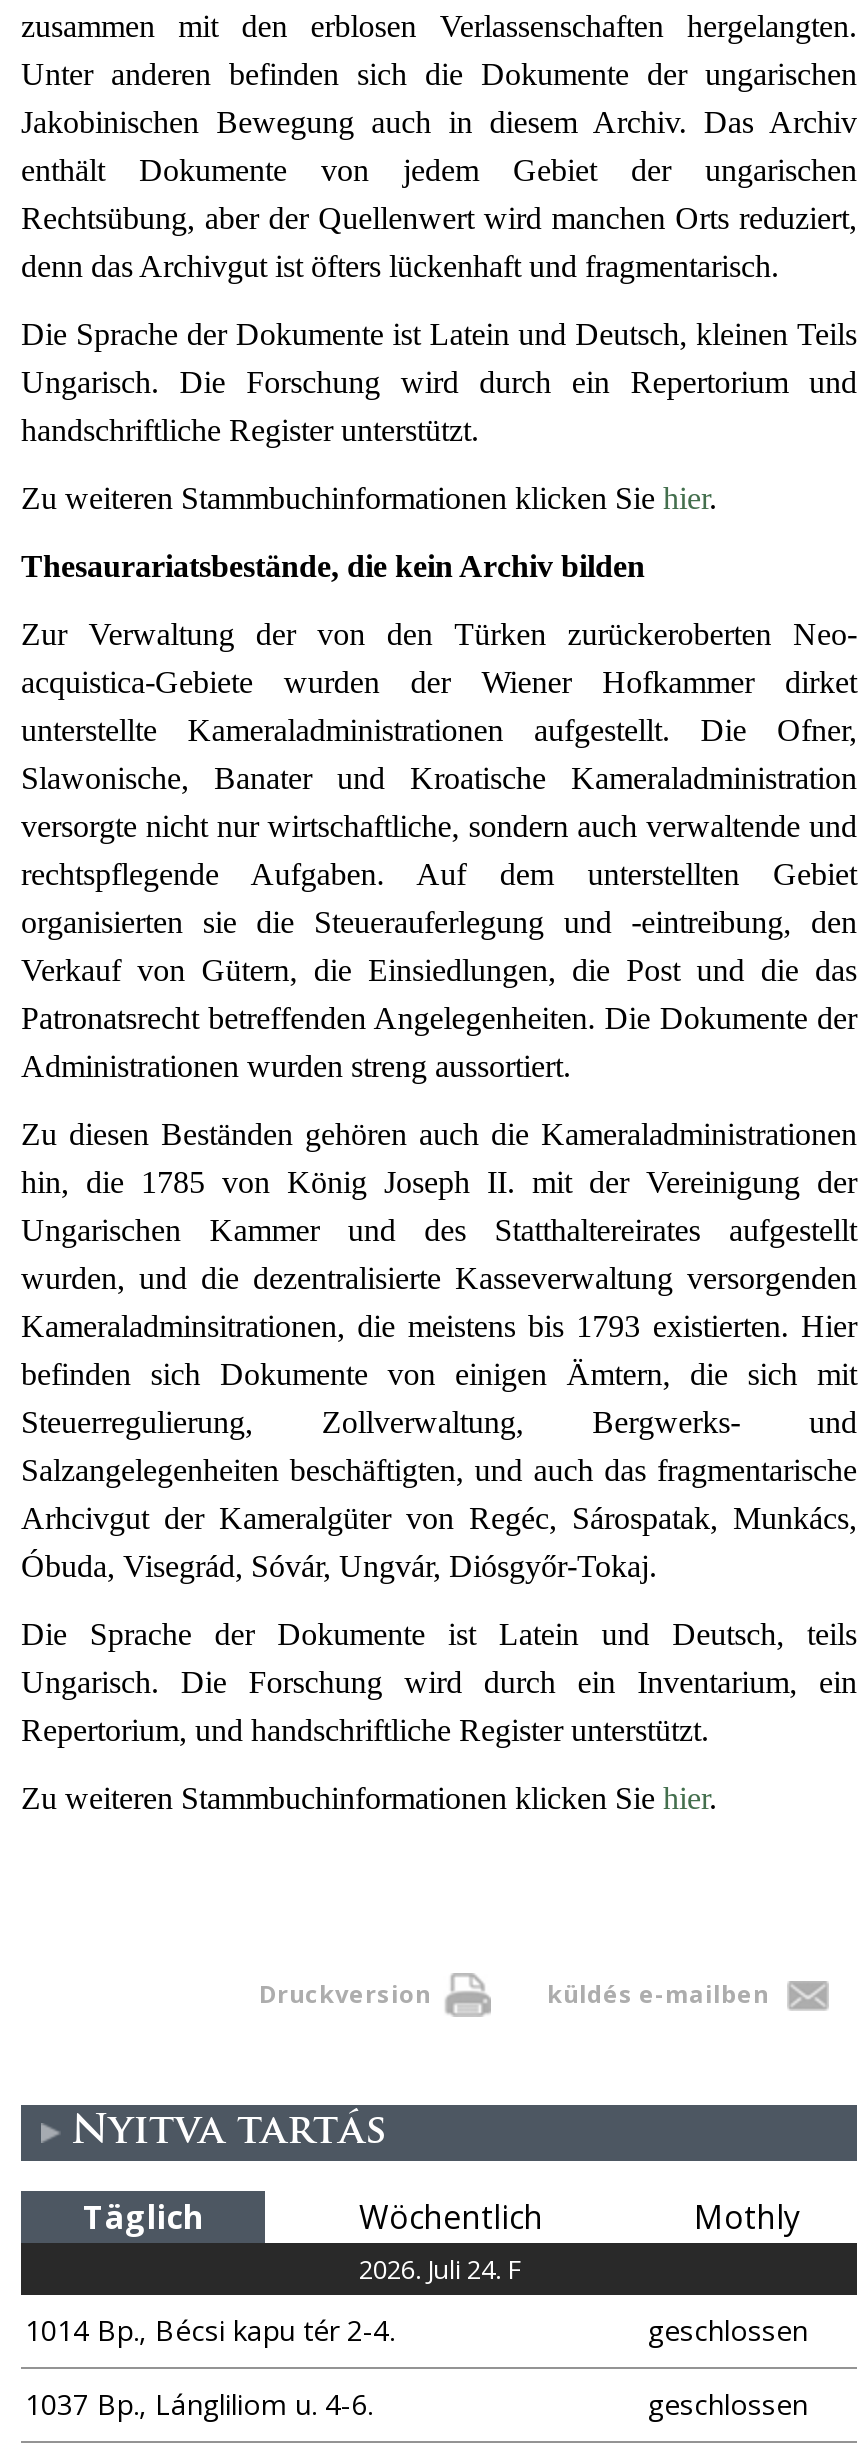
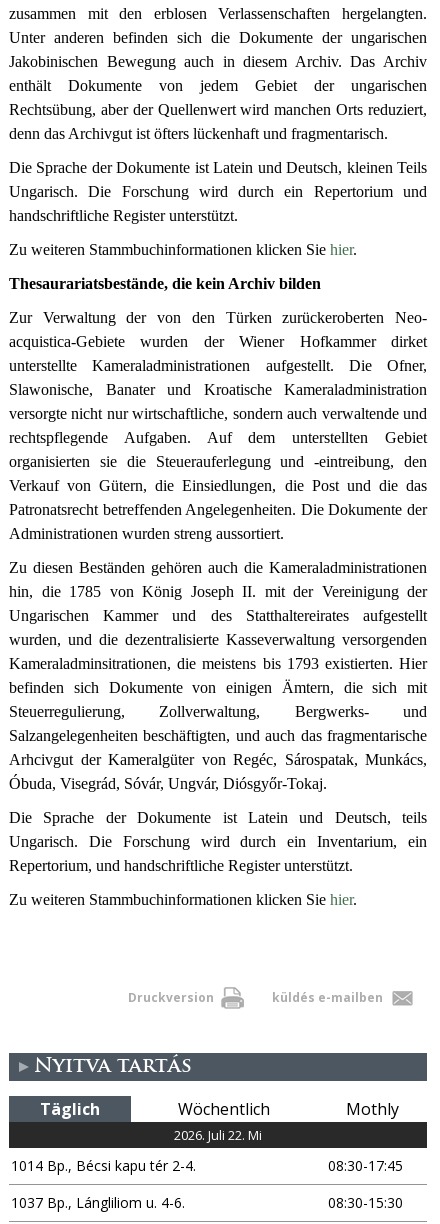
- 2026. Juli 24. F
+ 2026. Juli 22. Mi

- geschlossen
+ 08:30-17:45

- geschlossen
+ 08:30-15:30
